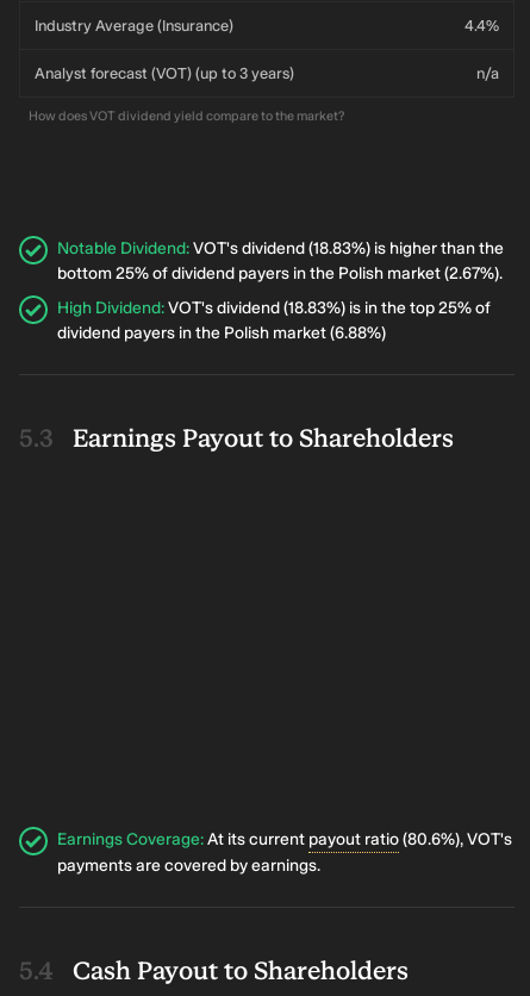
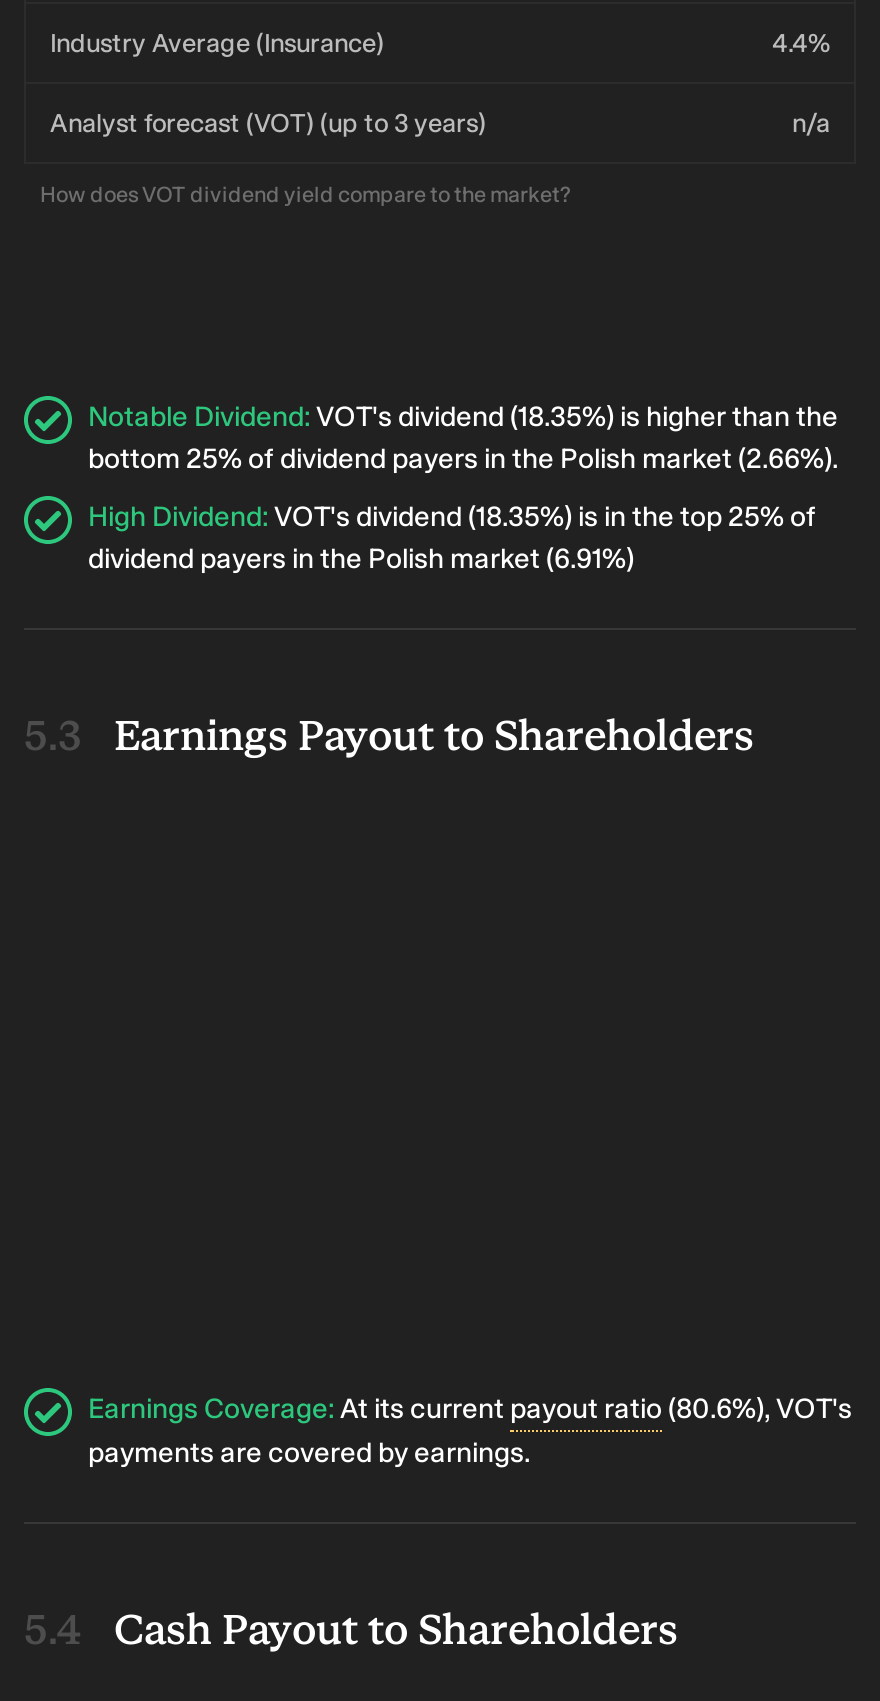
- Notable Dividend: VOT's dividend (18.83%) is higher than the
+ Notable Dividend: VOT's dividend (18.35%) is higher than the

- bottom 25% of dividend payers in the Polish market (2.67%).
+ bottom 25% of dividend payers in the Polish market (2.66%).

- High Dividend: VOT's dividend (18.83%) is in the top 25% of
+ High Dividend: VOT's dividend (18.35%) is in the top 25% of

- dividend payers in the Polish market (6.88%)
+ dividend payers in the Polish market (6.91%)
